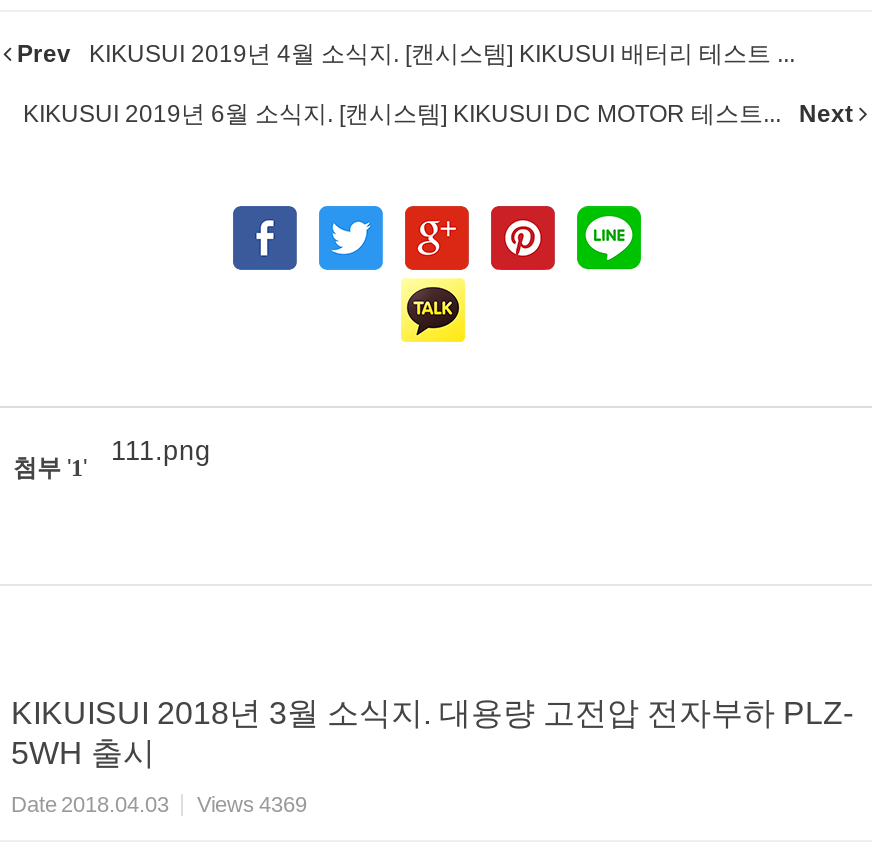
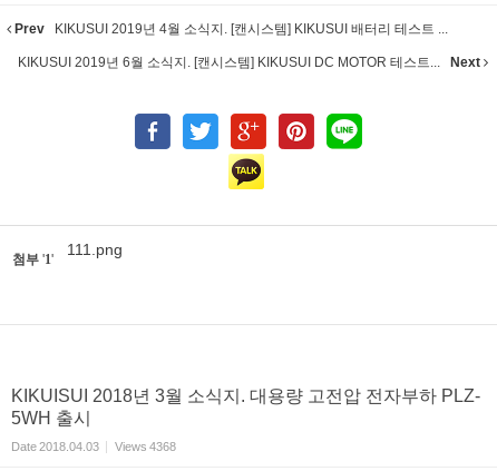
- Date 2018.04.03 Views 4369
+ Date 2018.04.03 Views 4368
